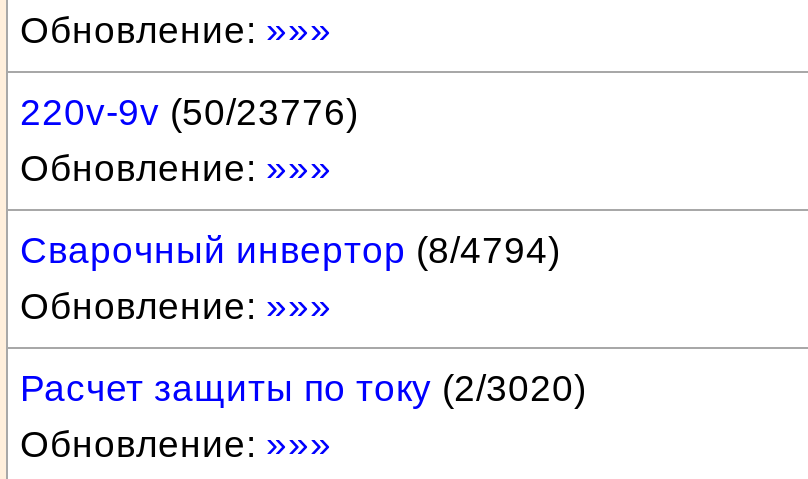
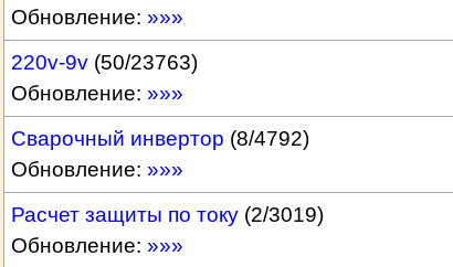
- 220v-9v (50/23776)
+ 220v-9v (50/23763)

- Сварочный инвертор (8/4794)
+ Сварочный инвертор (8/4792)

- Расчет защиты по току (2/3020)
+ Расчет защиты по току (2/3019)
